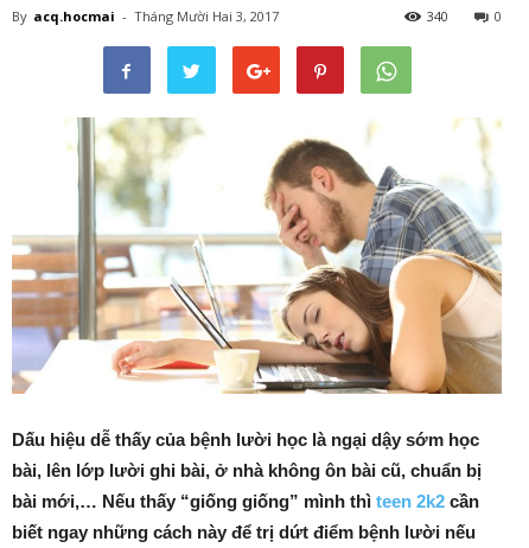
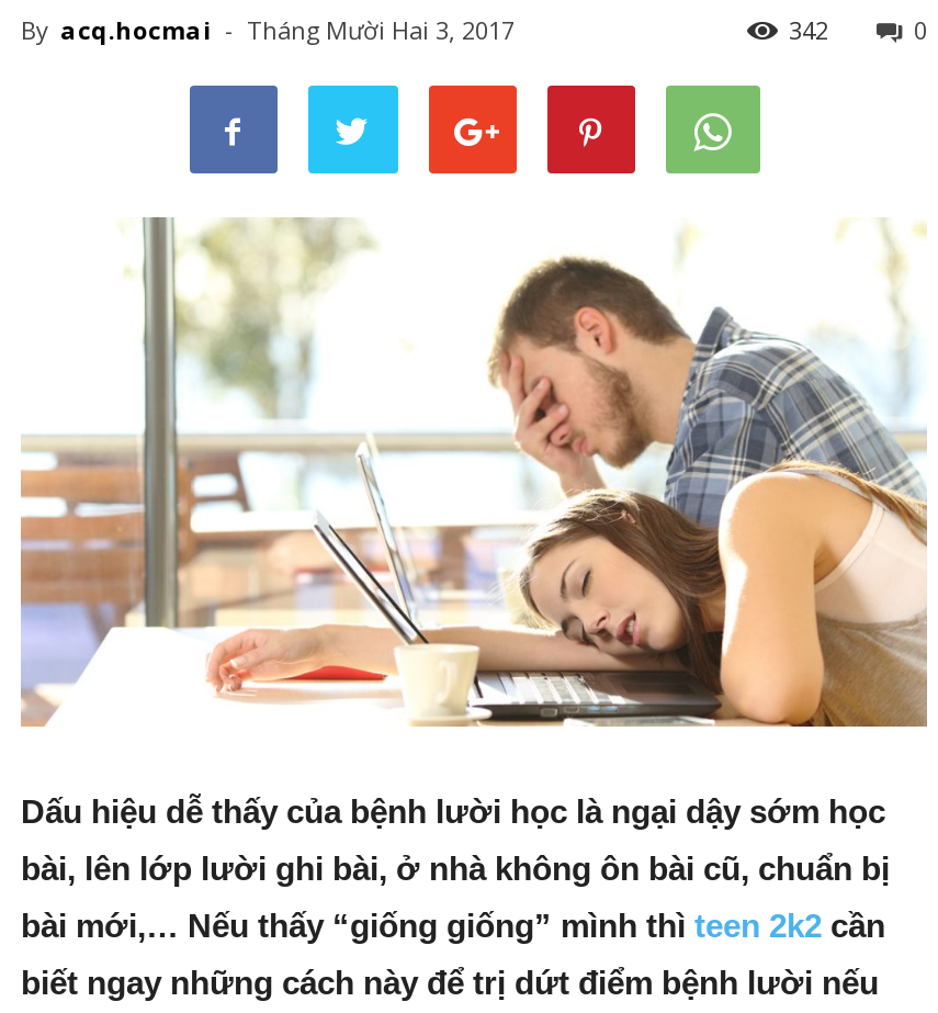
- 340
+ 342
